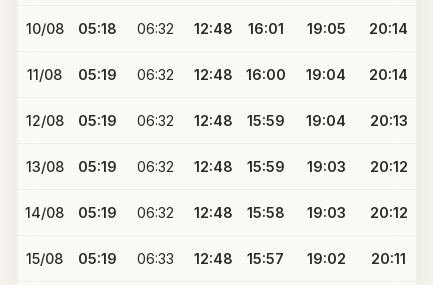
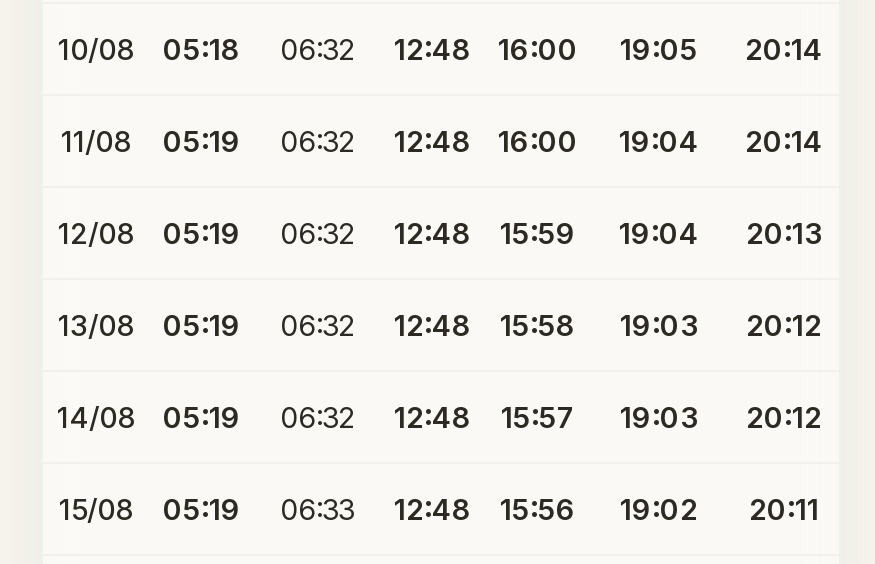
- 10/08 05:18 06:32 12:48 16:01 19:05 20:14
+ 10/08 05:18 06:32 12:48 16:00 19:05 20:14

- 13/08 05:19 06:32 12:48 15:59 19:03 20:12
+ 13/08 05:19 06:32 12:48 15:58 19:03 20:12

- 14/08 05:19 06:32 12:48 15:58 19:03 20:12
+ 14/08 05:19 06:32 12:48 15:57 19:03 20:12

- 15/08 05:19 06:33 12:48 15:57 19:02 20:11
+ 15/08 05:19 06:33 12:48 15:56 19:02 20:11
